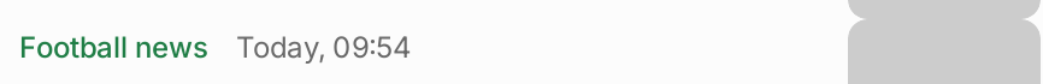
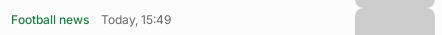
- Football news Today, 09:54
+ Football news Today, 15:49
